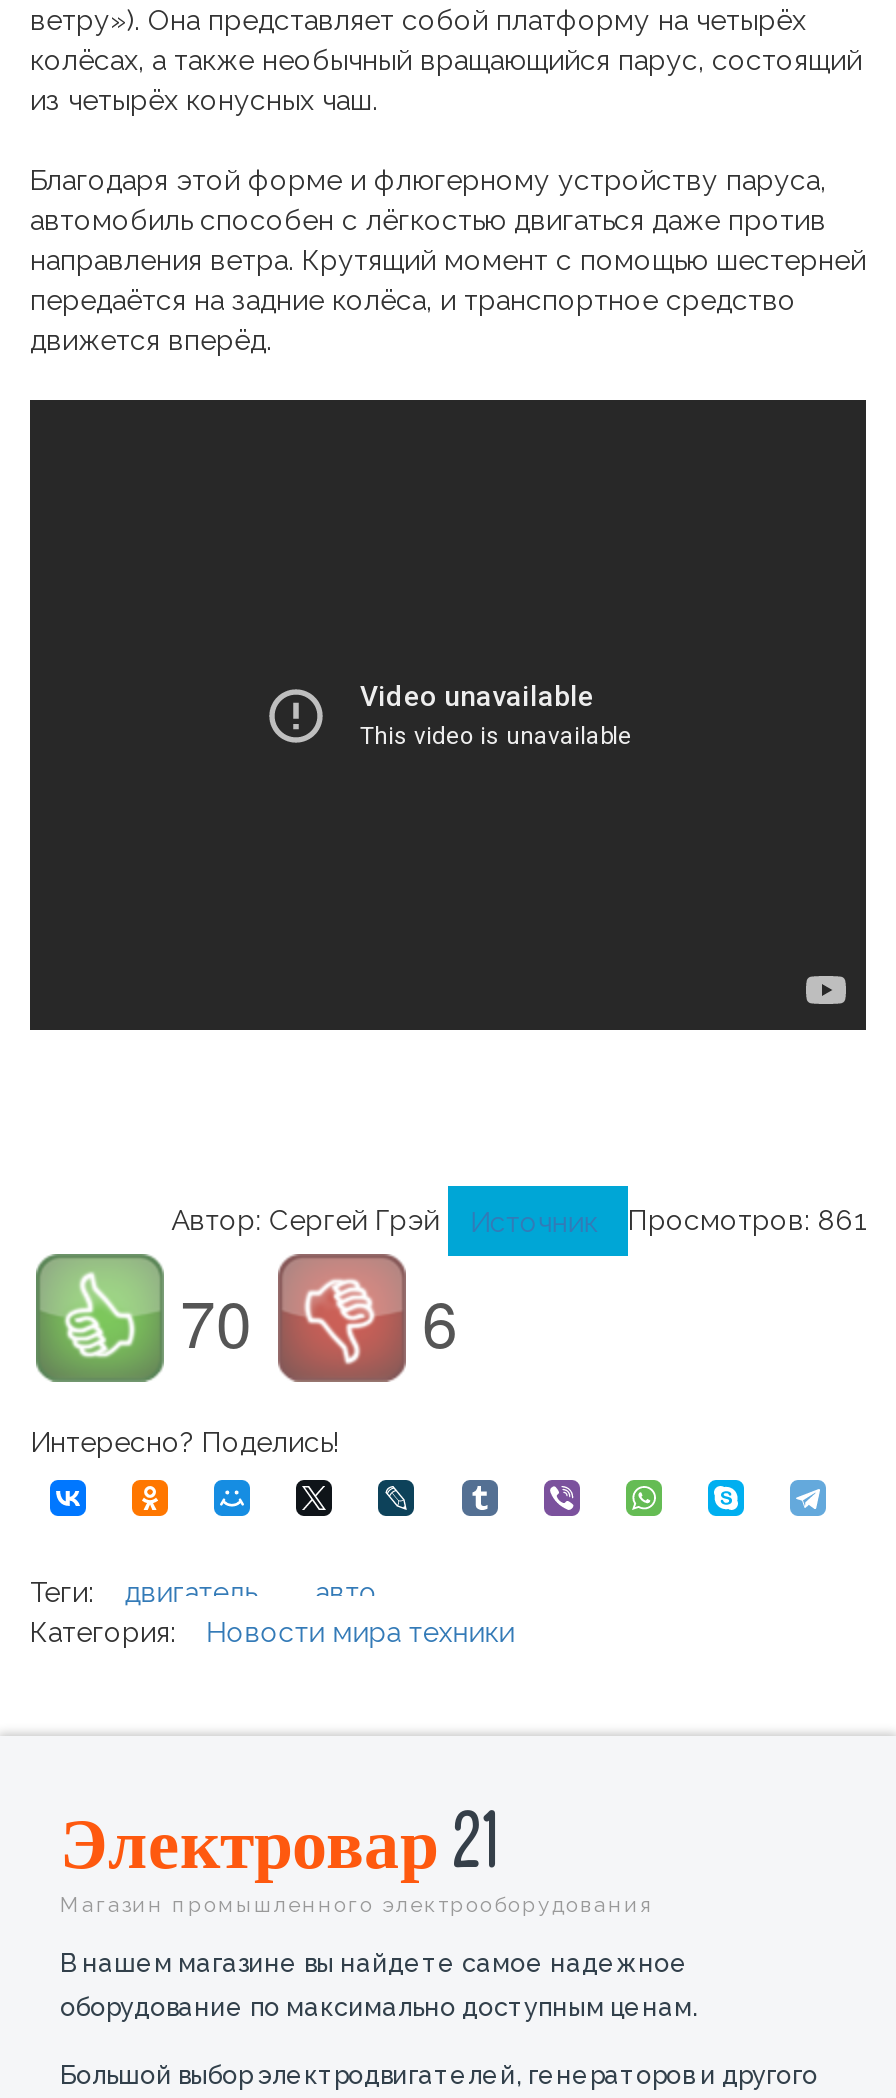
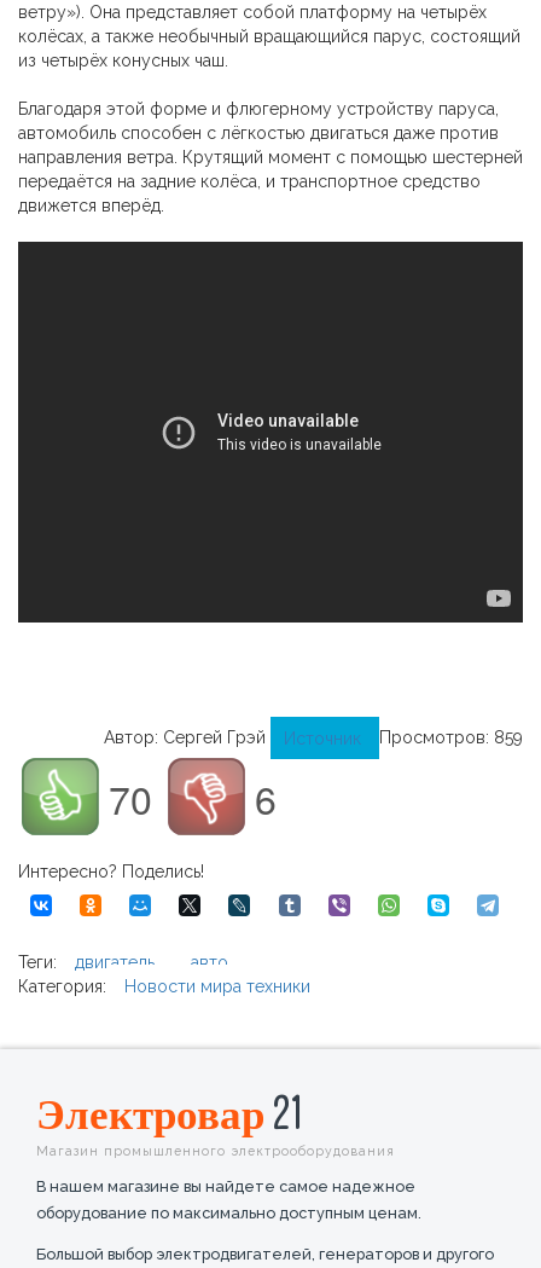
- Просмотров: 861
+ Просмотров: 859
